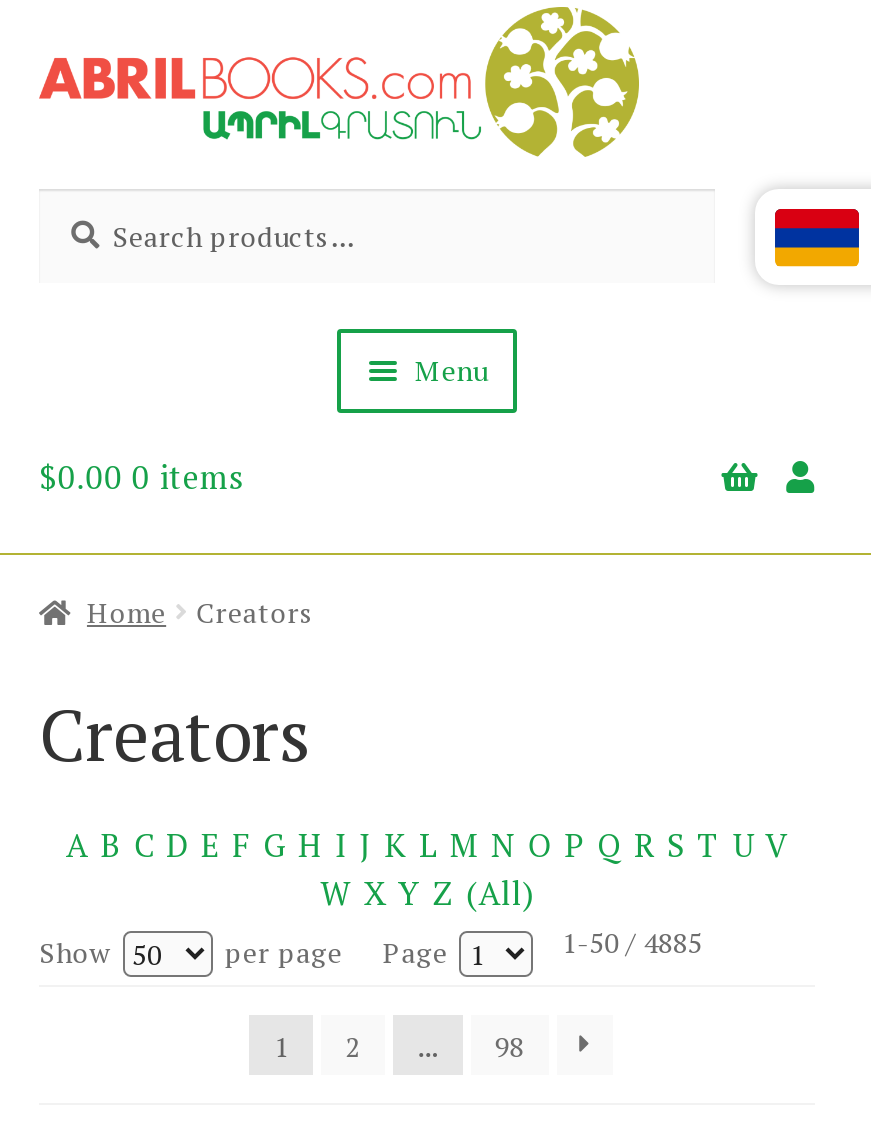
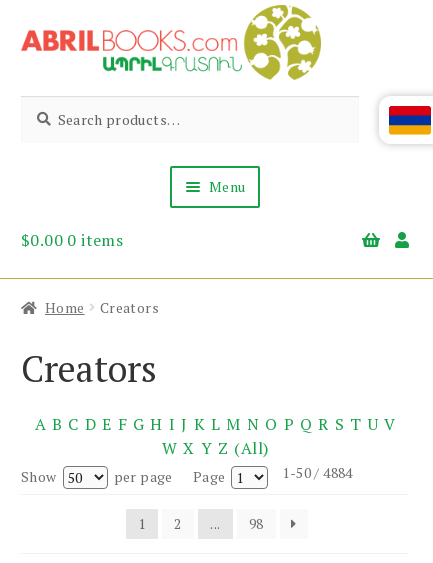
- 1-50 / 4885
+ 1-50 / 4884
